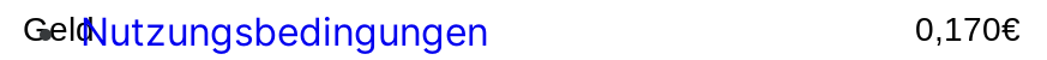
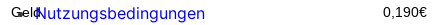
- 0,170€
+ 0,190€
